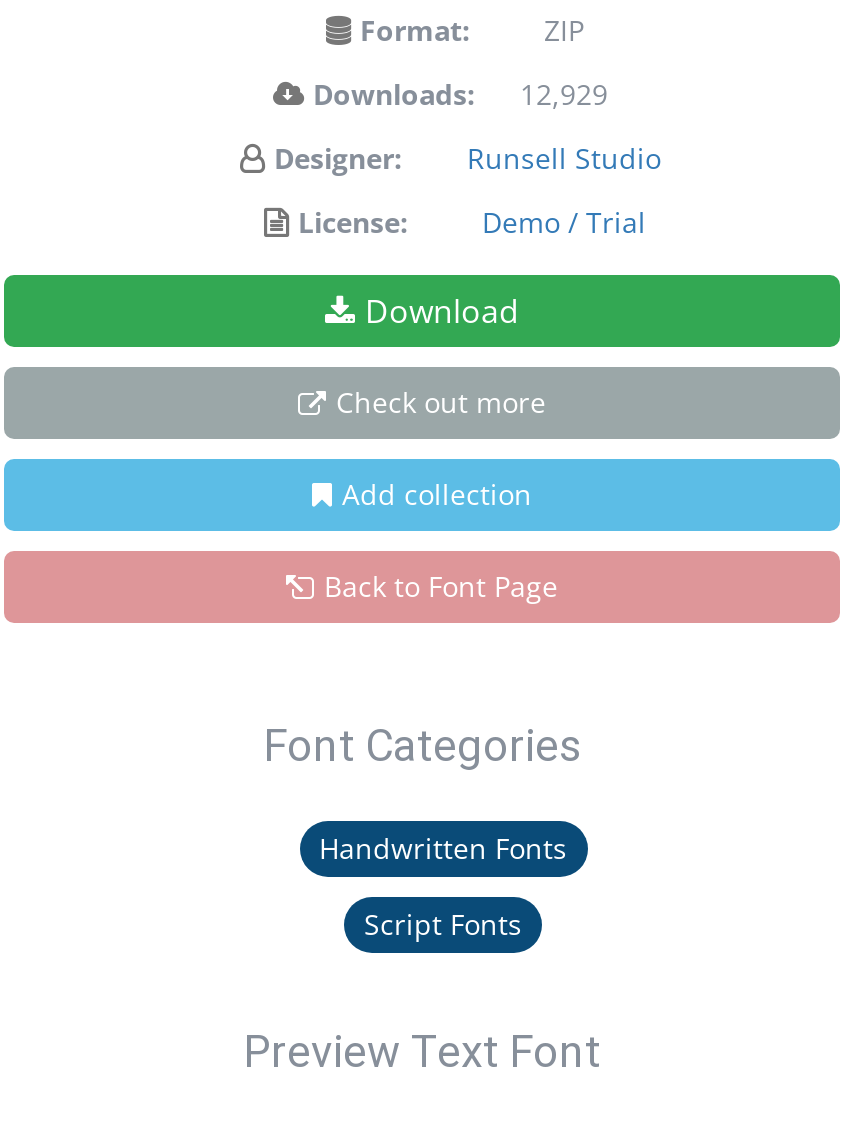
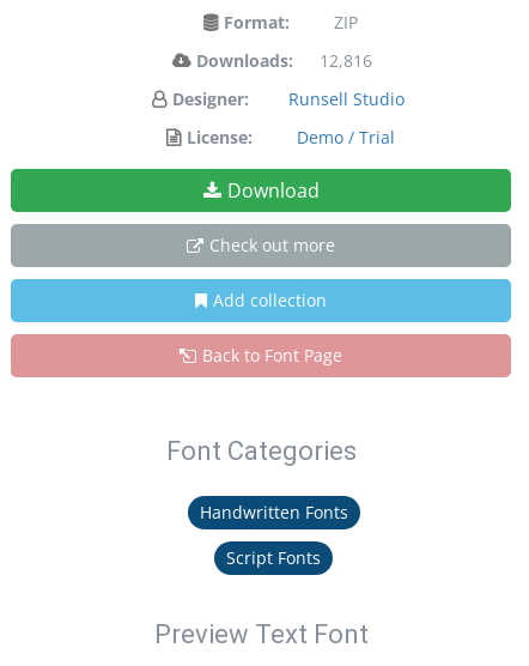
- Downloads: 12,929
+ Downloads: 12,816
